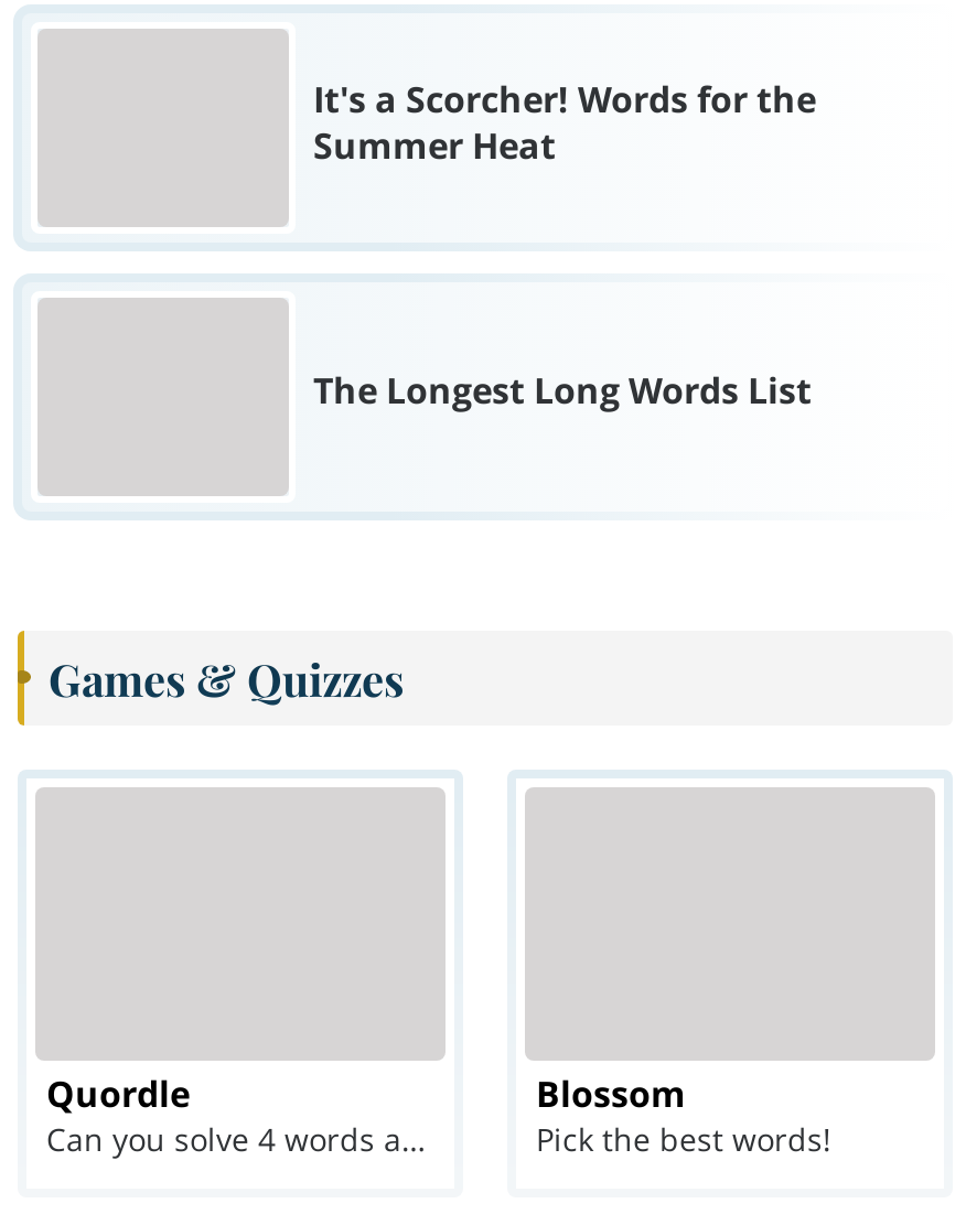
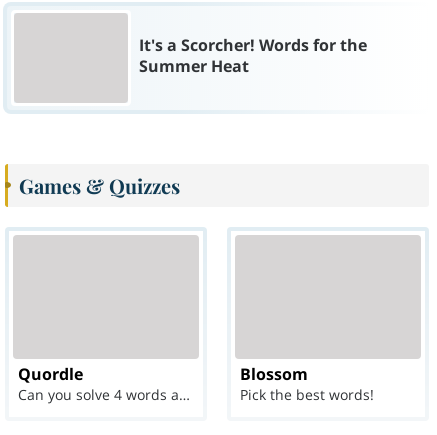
- The Longest Long Words List
